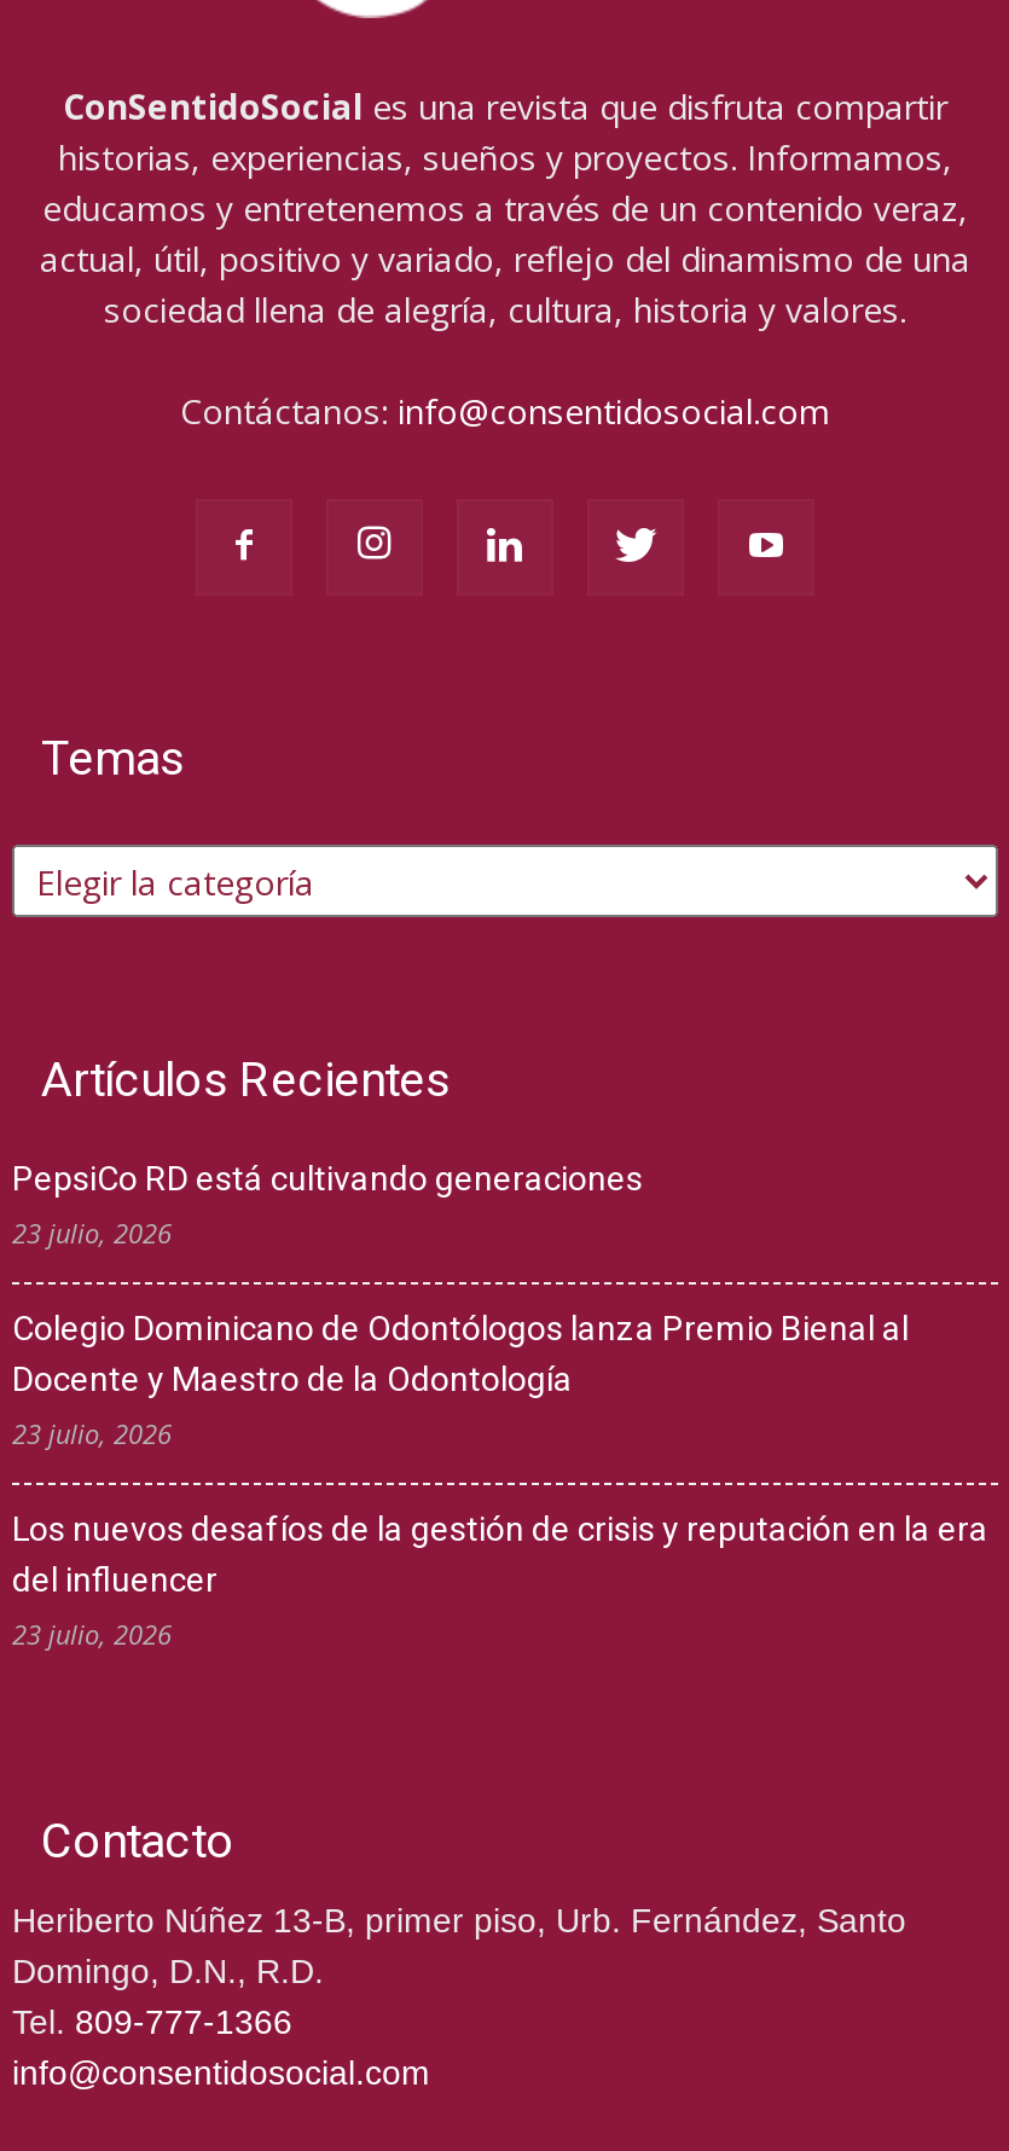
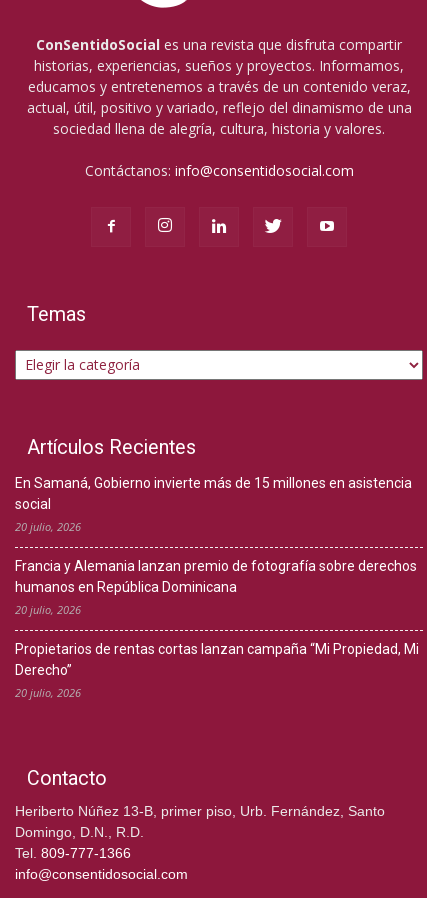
- PepsiCo RD está cultivando generaciones
- 23 julio, 2026
+ En Samaná, Gobierno invierte más de 15 millones en asistencia
+ social
+ 20 julio, 2026

- Colegio Dominicano de Odontólogos lanza Premio Bienal al
- Docente y Maestro de la Odontología
- 23 julio, 2026
+ Francia y Alemania lanzan premio de fotografía sobre derechos
+ humanos en República Dominicana
+ 20 julio, 2026

- Los nuevos desafíos de la gestión de crisis y reputación en la era
- del influencer
- 23 julio, 2026
+ Propietarios de rentas cortas lanzan campaña “Mi Propiedad, Mi
+ Derecho”
+ 20 julio, 2026
